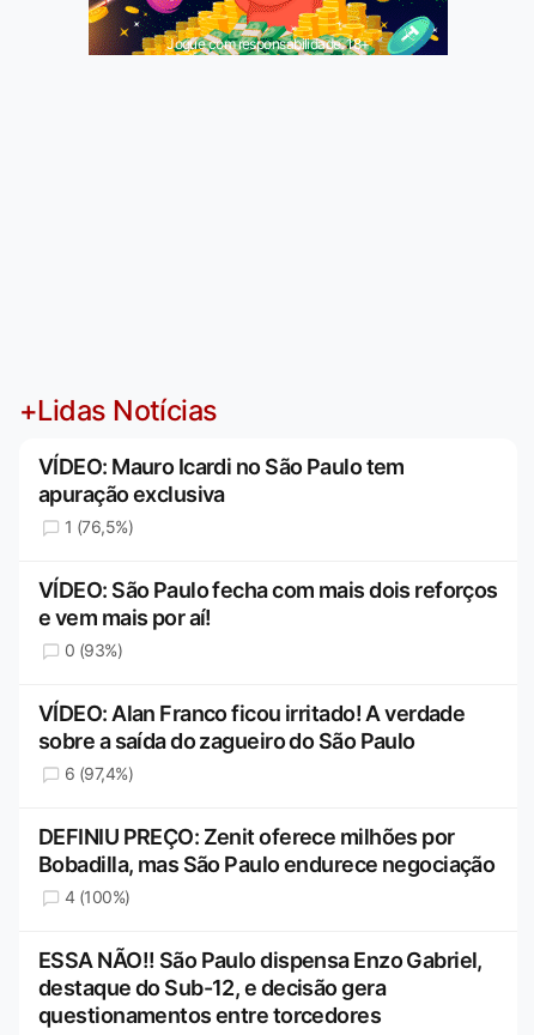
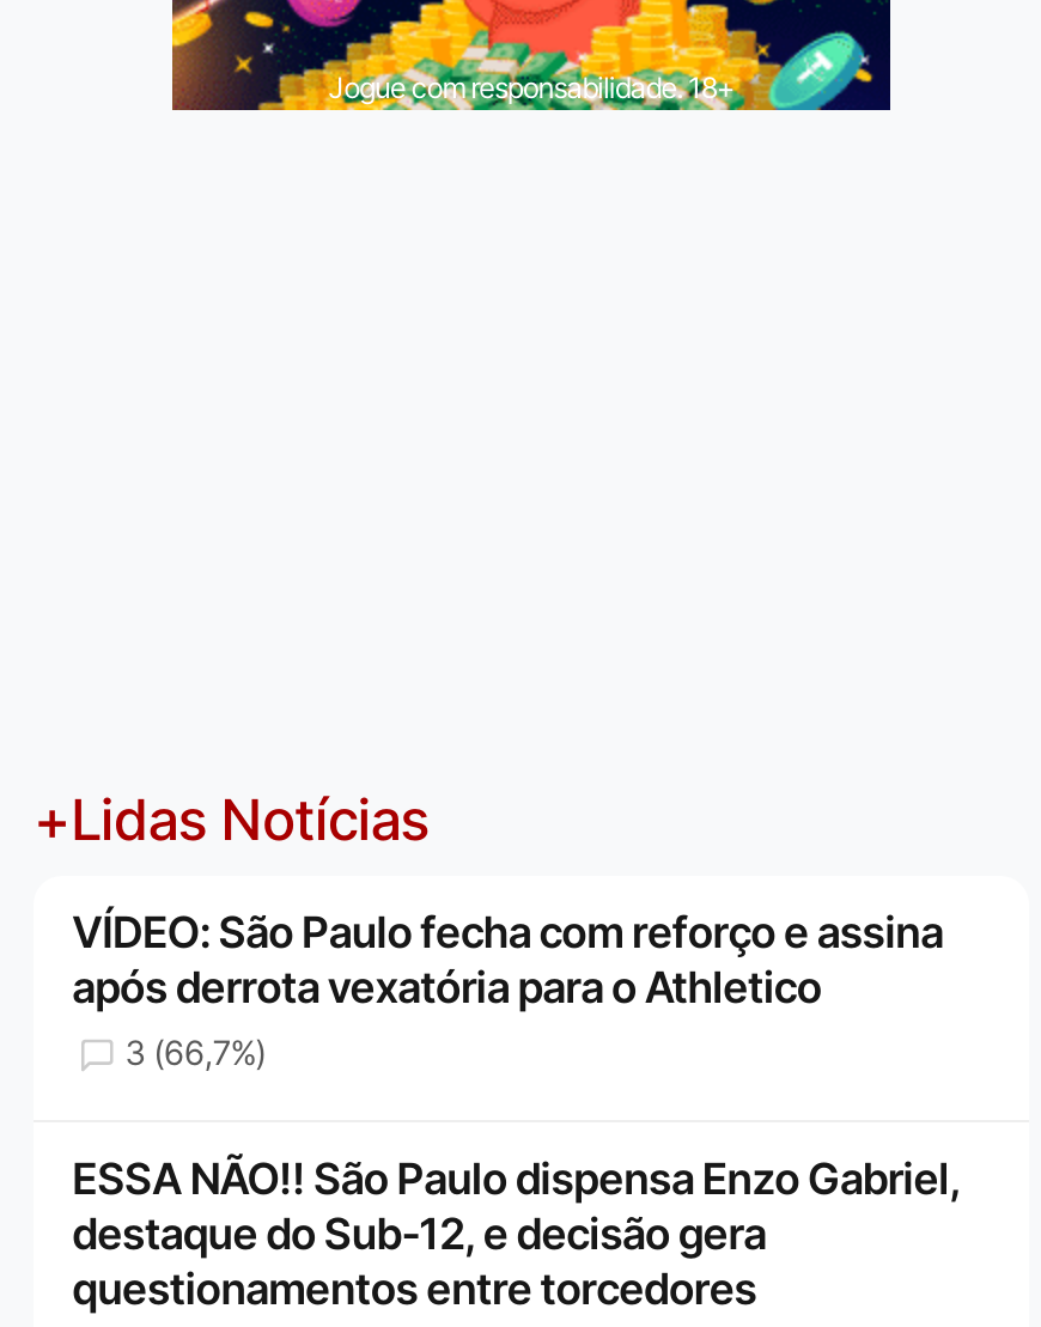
- VÍDEO: Mauro Icardi no São Paulo tem
- apuração exclusiva
- 1 (76,5%)
- VÍDEO: São Paulo fecha com mais dois reforços
- e vem mais por aí!
- 0 (93%)
- VÍDEO: Alan Franco ficou irritado! A verdade
- sobre a saída do zagueiro do São Paulo
- 6 (97,4%)
- DEFINIU PREÇO: Zenit oferece milhões por
- Bobadilla, mas São Paulo endurece negociação
- 4 (100%)
+ VÍDEO: São Paulo fecha com reforço e assina
+ após derrota vexatória para o Athletico
+ 3 (66,7%)
